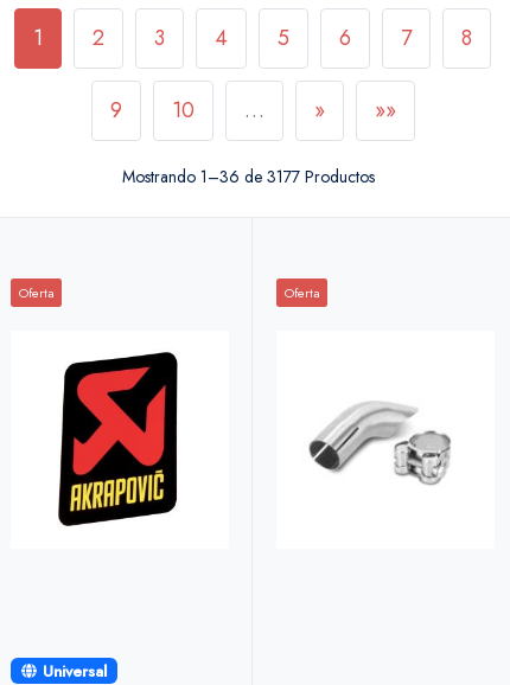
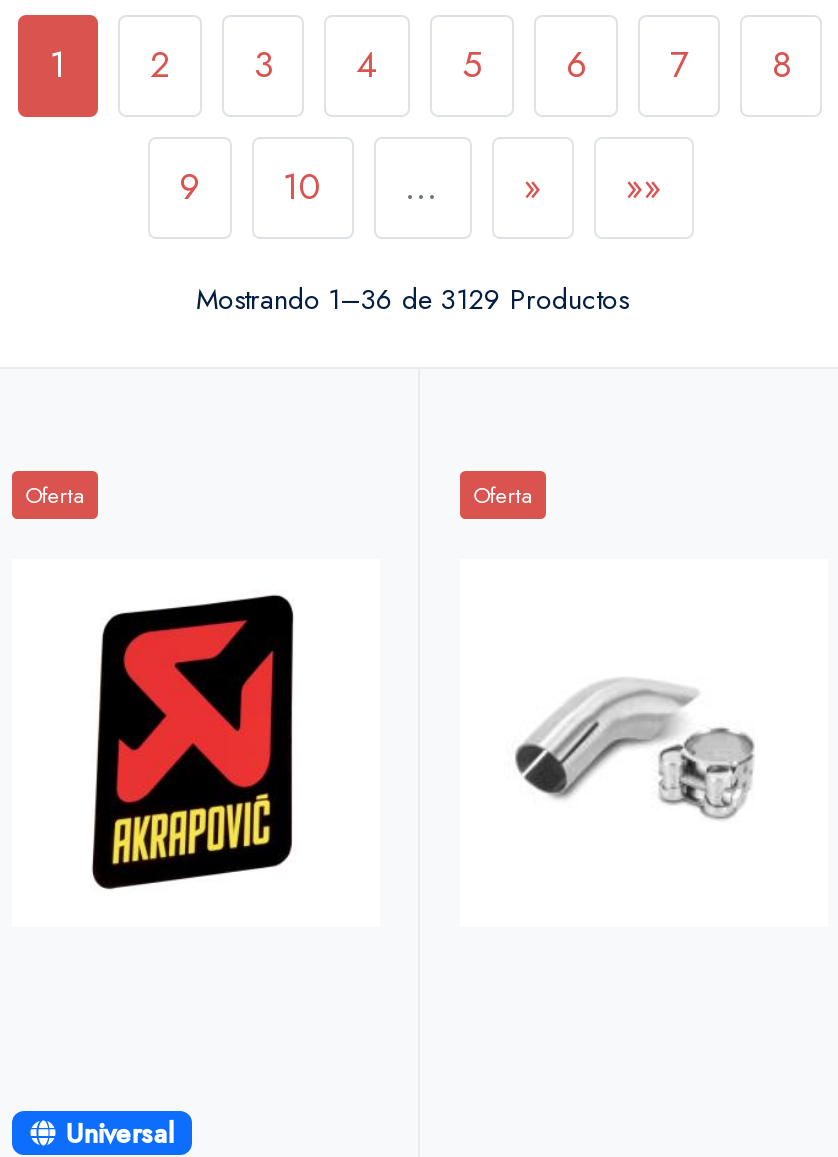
- Mostrando 1–36 de 3177 Productos
+ Mostrando 1–36 de 3129 Productos
